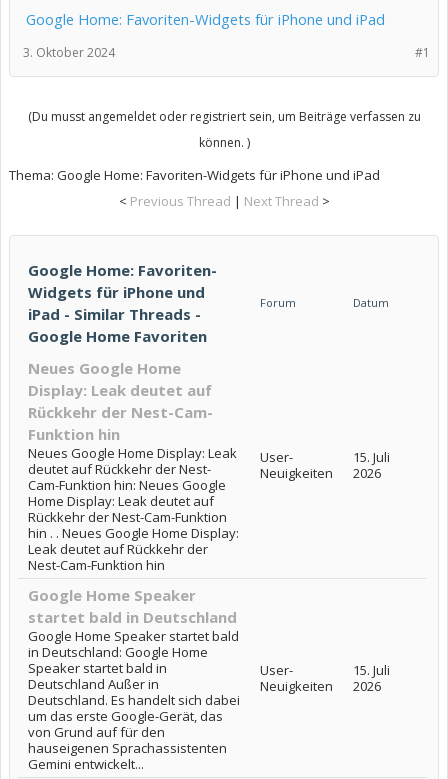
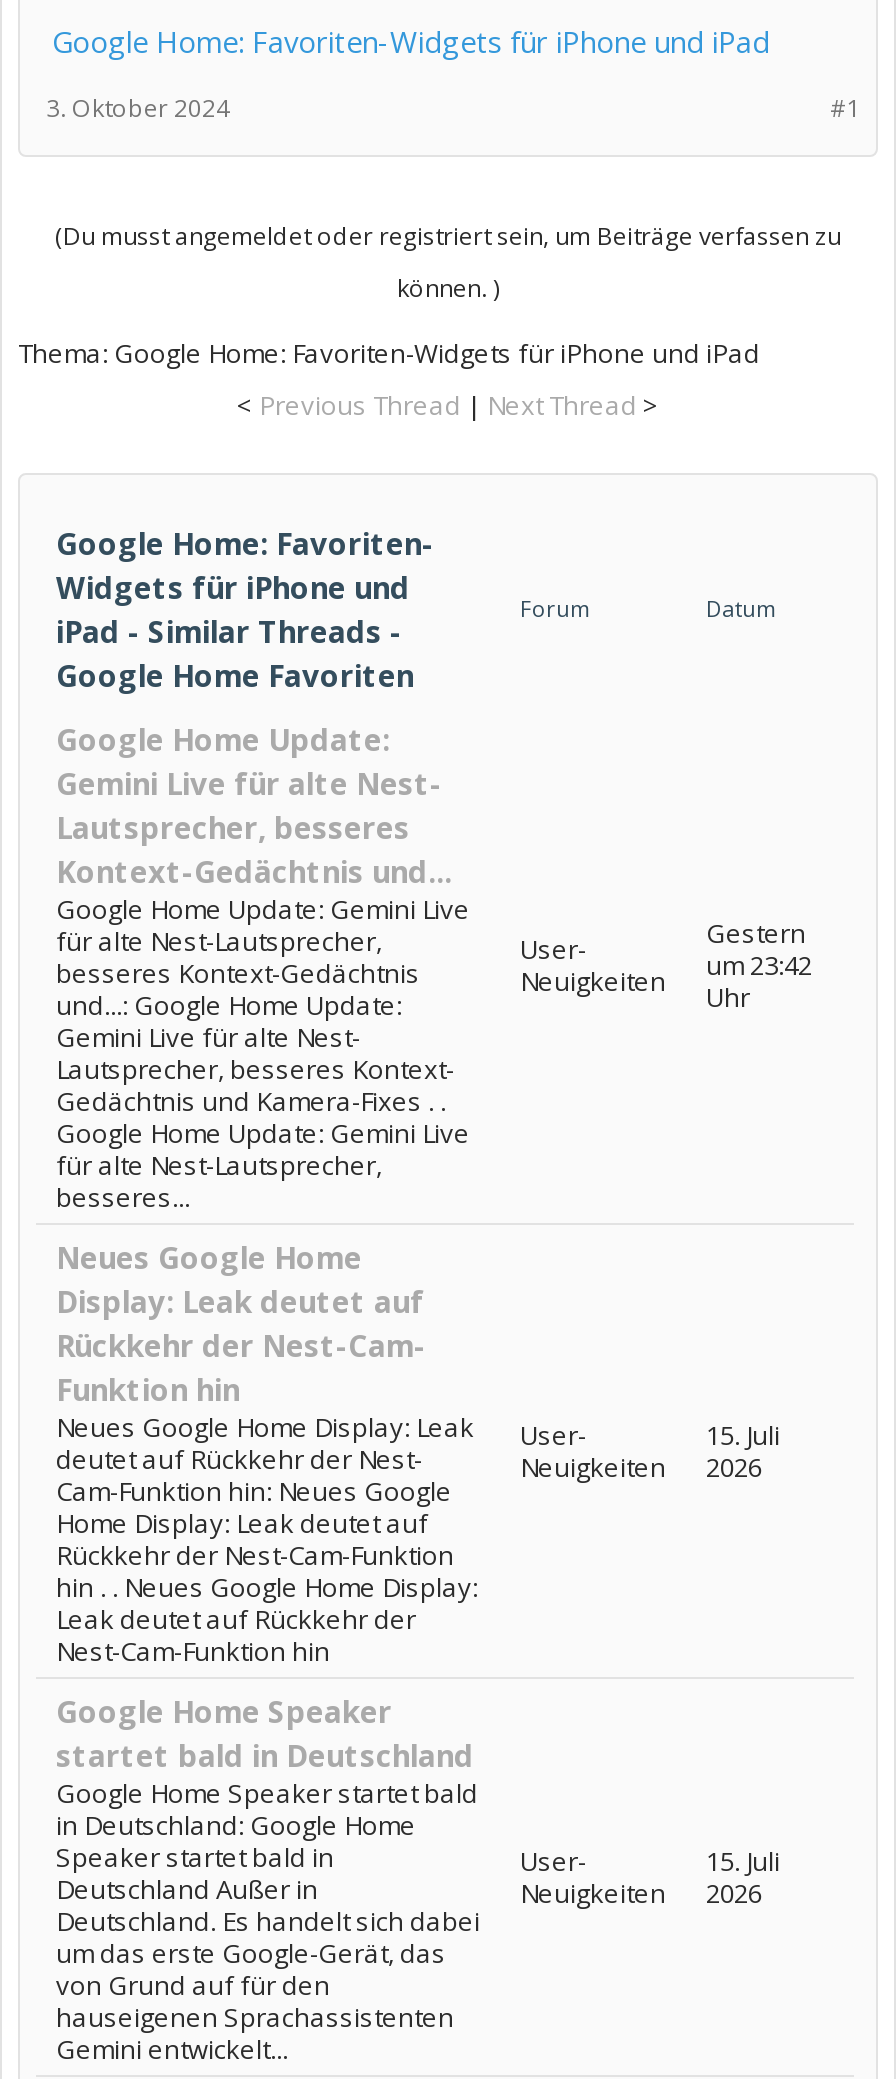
+ Google Home Update:
+ Gemini Live für alte Nest-
+ Lautsprecher, besseres
+ Kontext-Gedächtnis und...
+ Google Home Update: Gemini Live
+ für alte Nest-Lautsprecher,
+ besseres Kontext-Gedächtnis
+ und...: Google Home Update:
+ Gemini Live für alte Nest-
+ Lautsprecher, besseres Kontext-
+ Gedächtnis und Kamera-Fixes . .
+ Google Home Update: Gemini Live
+ für alte Nest-Lautsprecher,
+ besseres...

+ User-
+ Neuigkeiten

+ Gestern
+ um 23:42
+ Uhr
